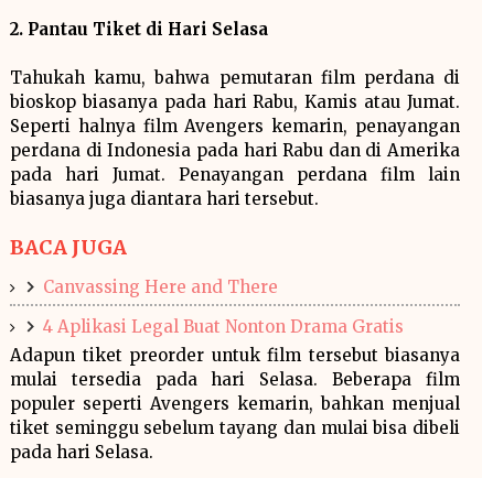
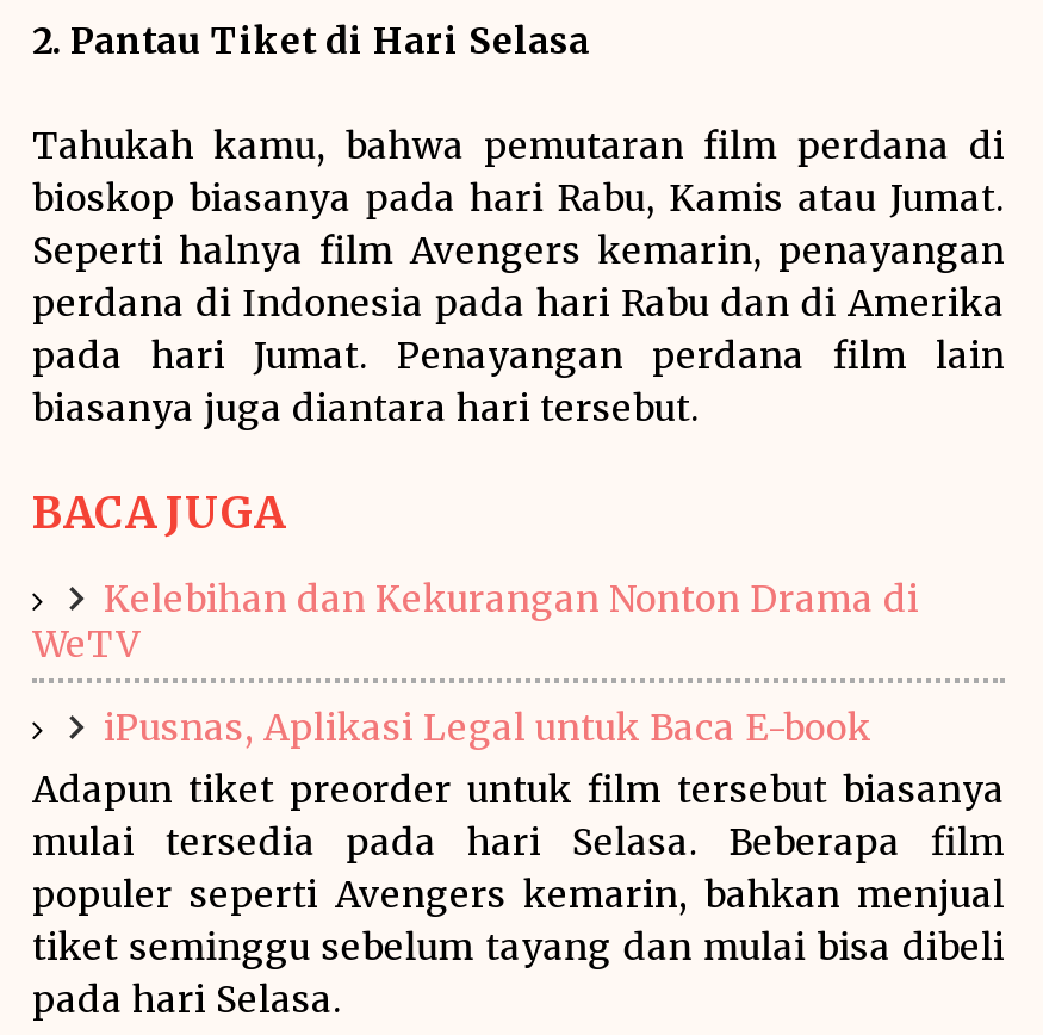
- Canvassing Here and There
+ Kelebihan dan Kekurangan Nonton Drama di
+ WeTV

- 4 Aplikasi Legal Buat Nonton Drama Gratis
+ iPusnas, Aplikasi Legal untuk Baca E-book
